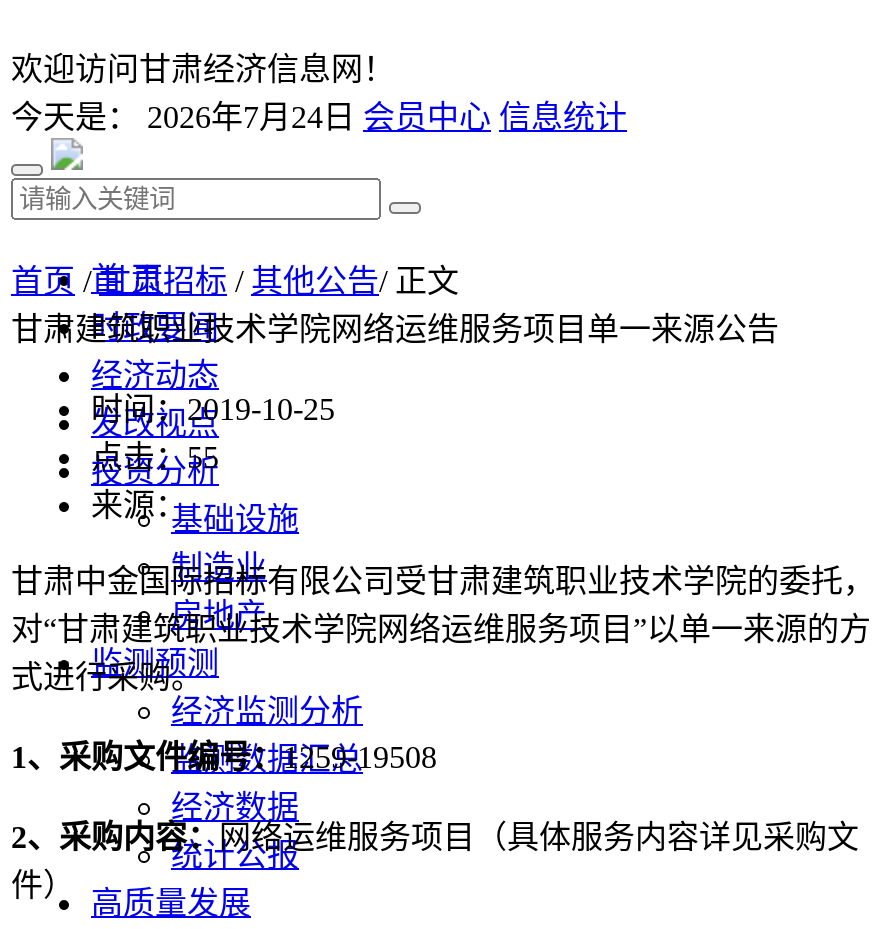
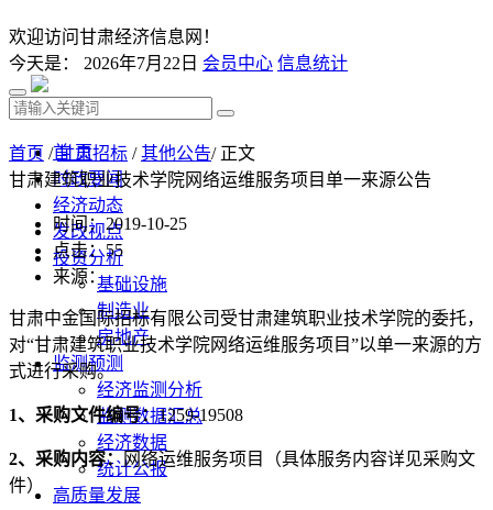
- 今天是：2026年7月24日会员中心 信息统计
+ 今天是：2026年7月22日会员中心 信息统计
